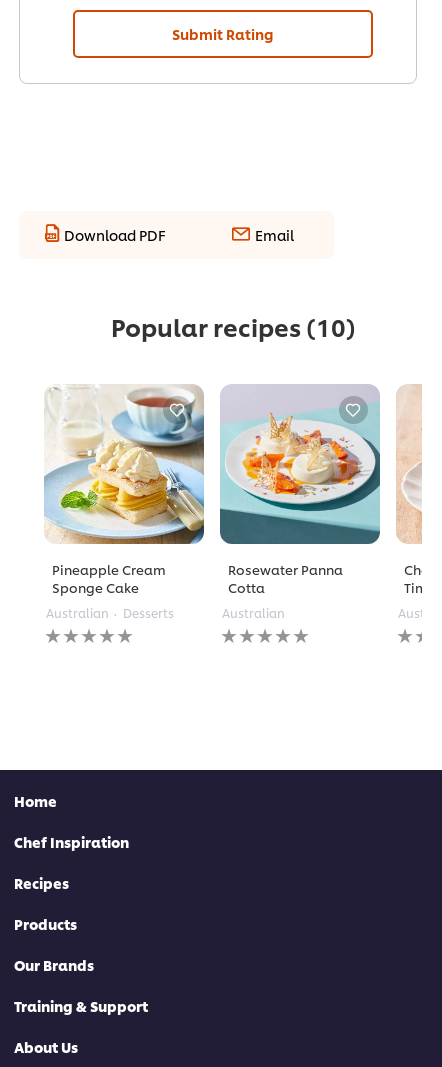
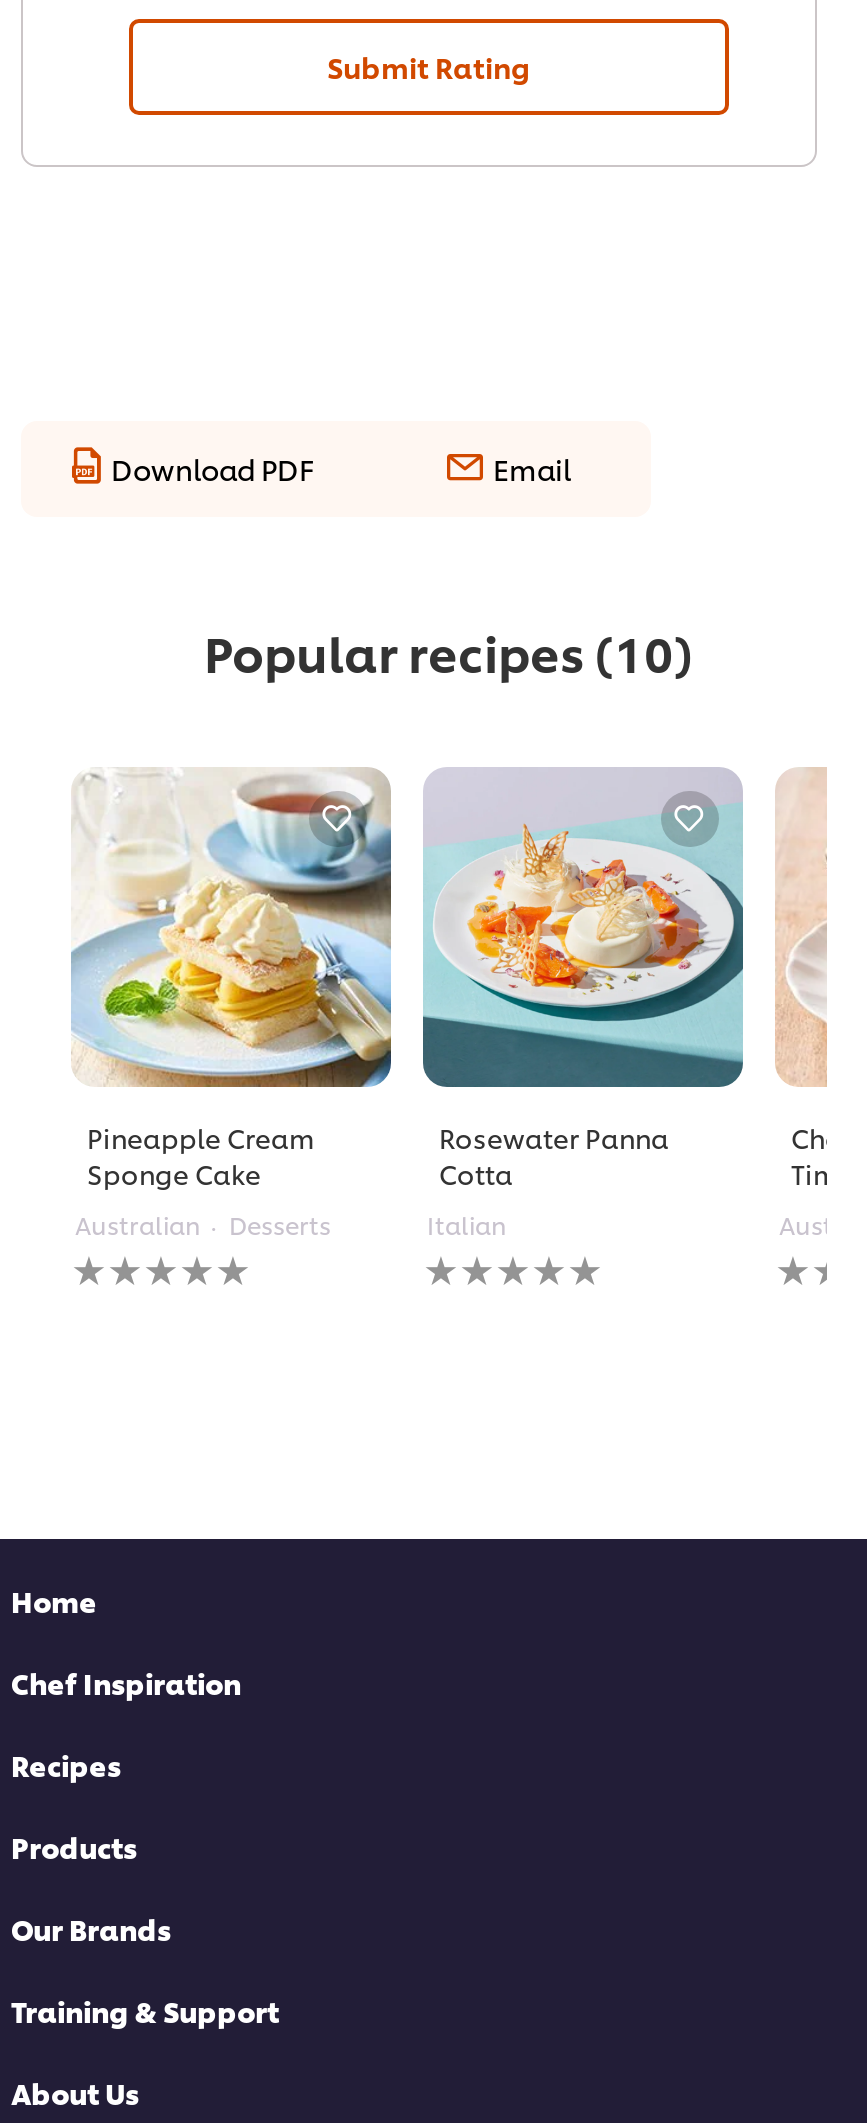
- Australian
+ Italian
